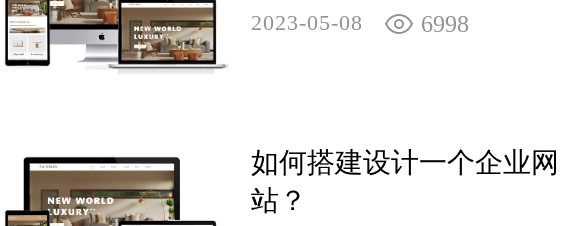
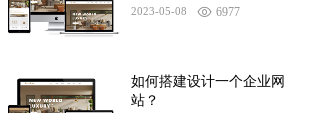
- 6998
+ 6977
